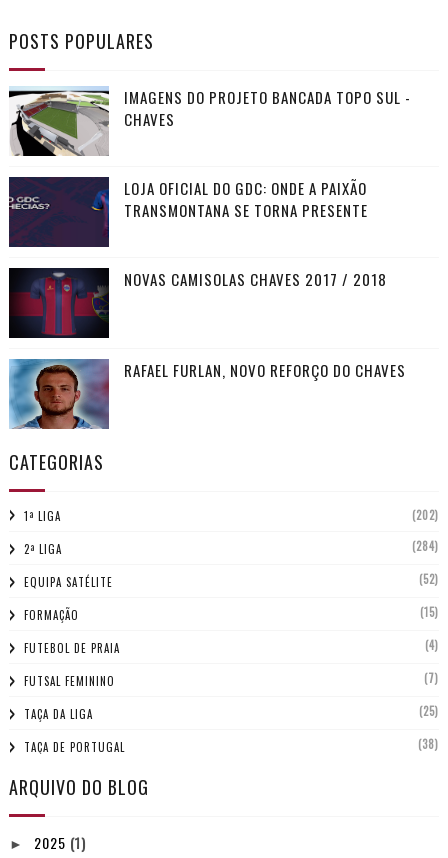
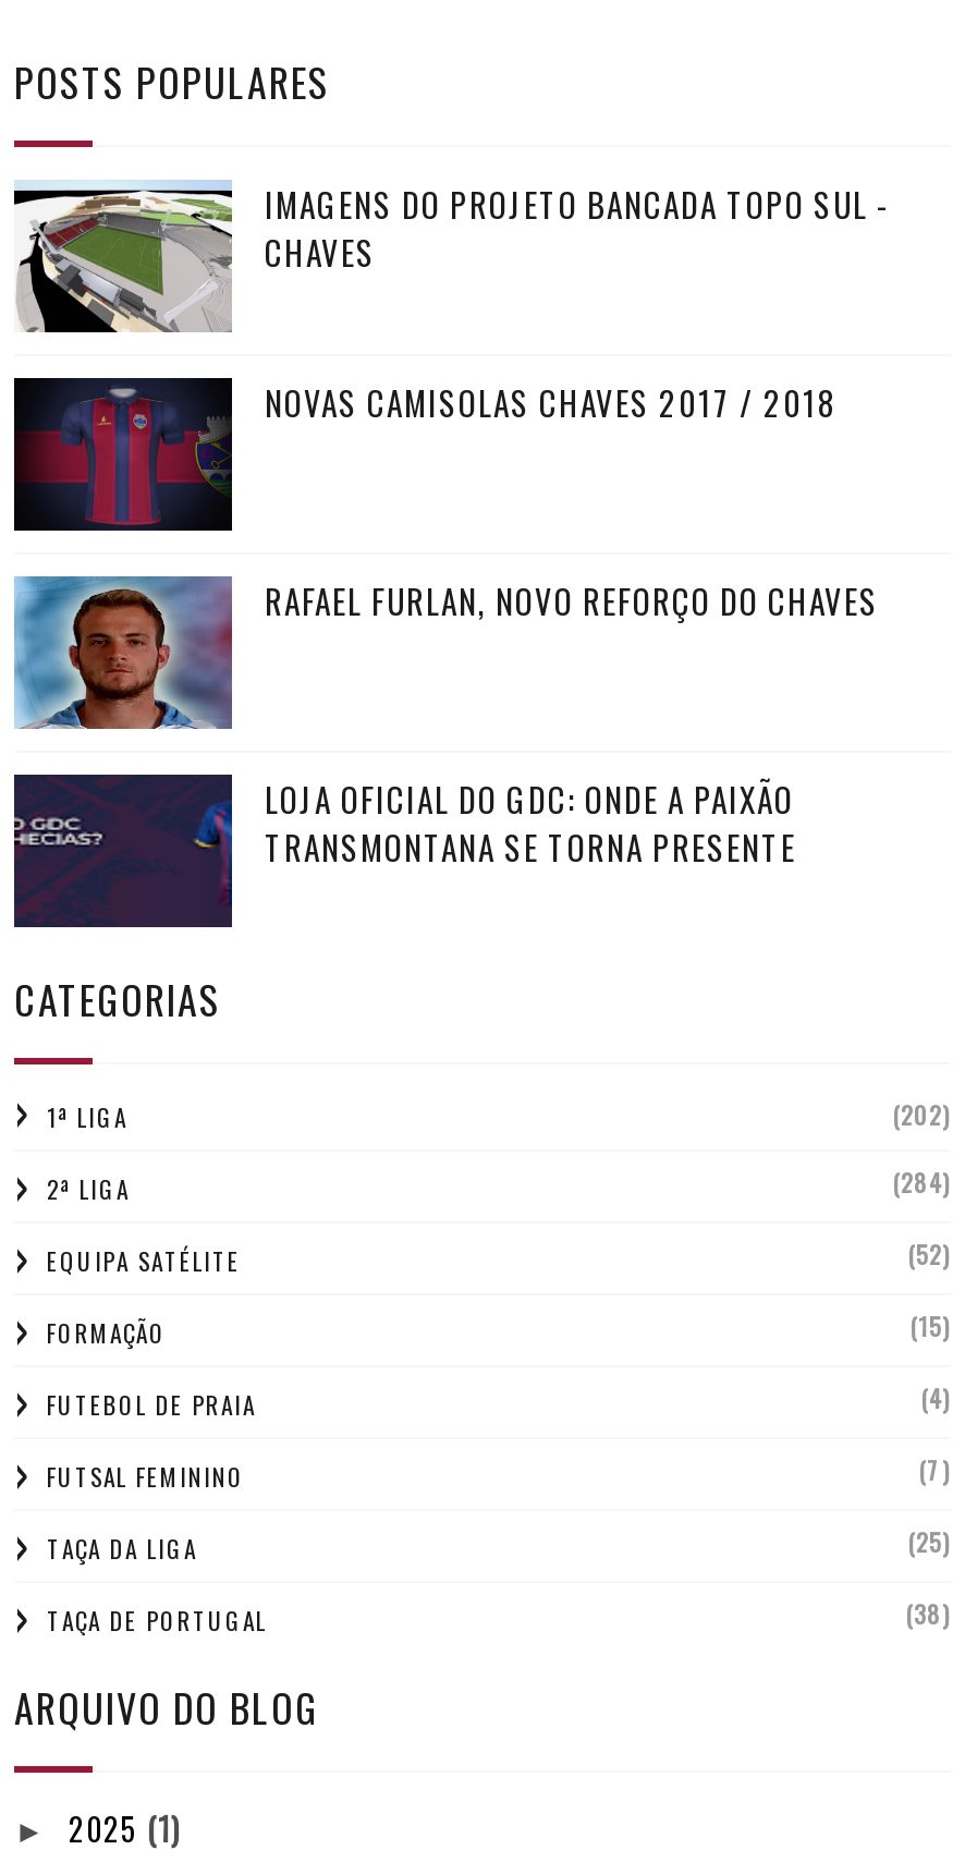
moved down: [image] | LOJA OFICIAL DO GDC: ONDE A PAIXÃO | TRANSMONTANA SE TORNA PRESENTE

moved up: [image] | NOVAS CAMISOLAS CHAVES 2017 / 2018

moved up: [image] | RAFAEL FURLAN, NOVO REFORÇO DO CHAVES
